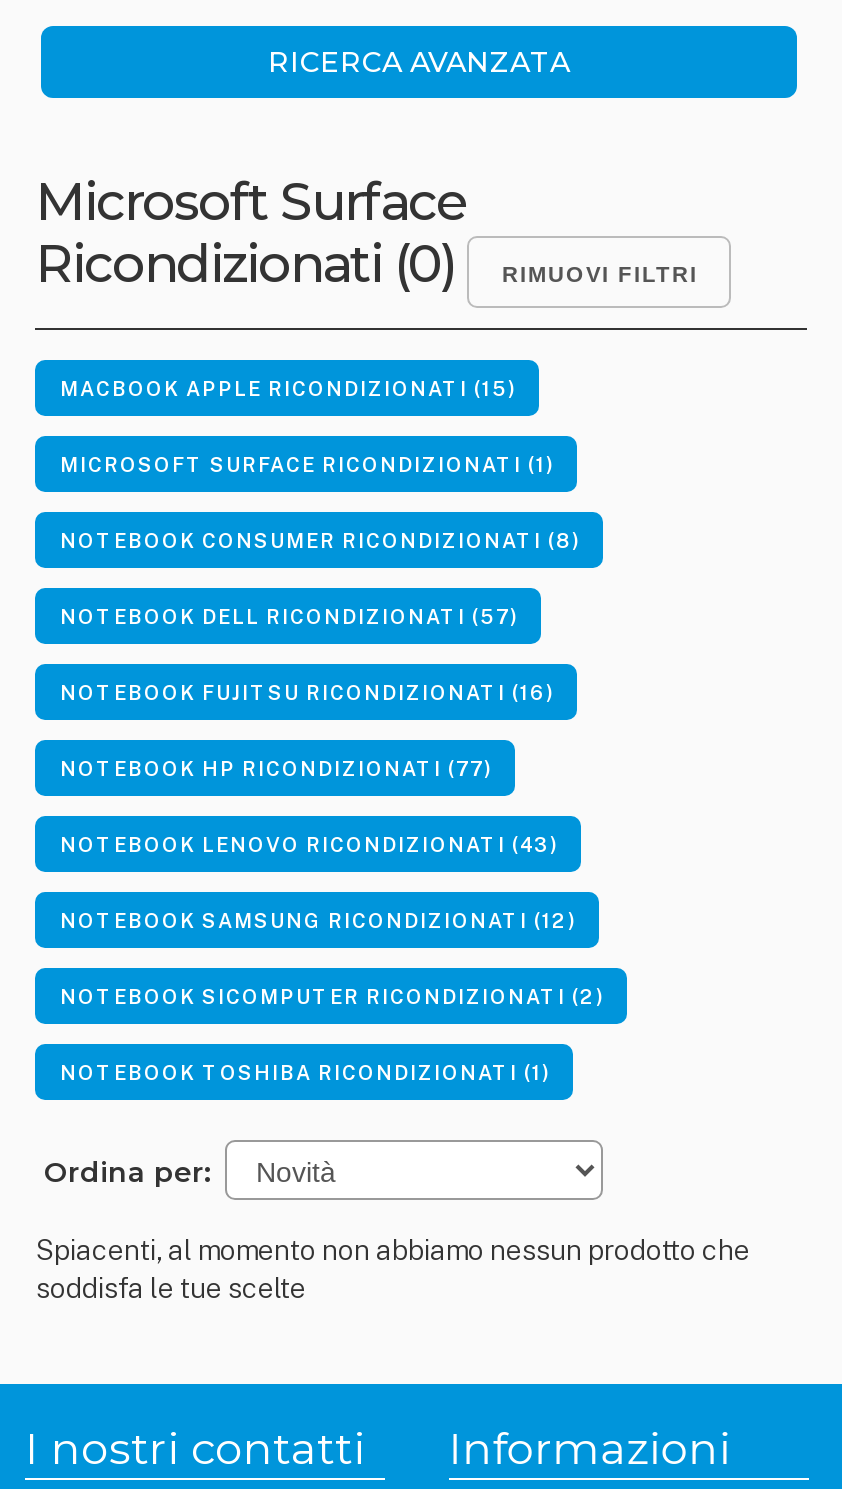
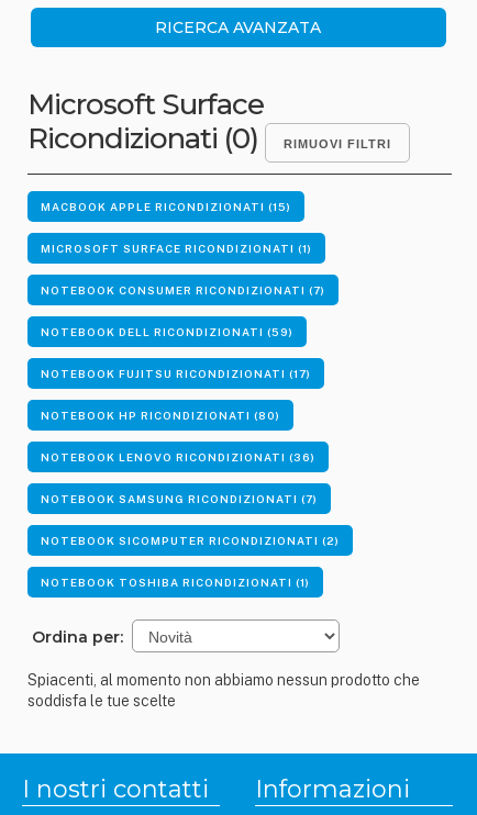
- NOTEBOOK CONSUMER RICONDIZIONATI (8)
+ NOTEBOOK CONSUMER RICONDIZIONATI (7)

- NOTEBOOK DELL RICONDIZIONATI (57)
+ NOTEBOOK DELL RICONDIZIONATI (59)

- NOTEBOOK FUJITSU RICONDIZIONATI (16)
+ NOTEBOOK FUJITSU RICONDIZIONATI (17)

- NOTEBOOK HP RICONDIZIONATI (77)
+ NOTEBOOK HP RICONDIZIONATI (80)

- NOTEBOOK LENOVO RICONDIZIONATI (43)
+ NOTEBOOK LENOVO RICONDIZIONATI (36)

- NOTEBOOK SAMSUNG RICONDIZIONATI (12)
+ NOTEBOOK SAMSUNG RICONDIZIONATI (7)
